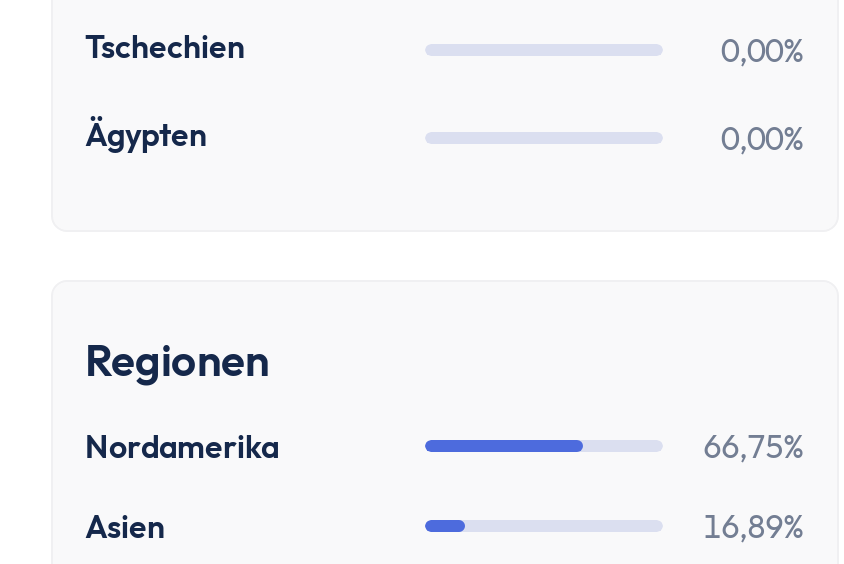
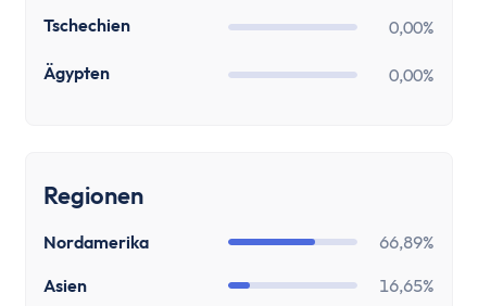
- 66,75%
+ 66,89%

- 16,89%
+ 16,65%
